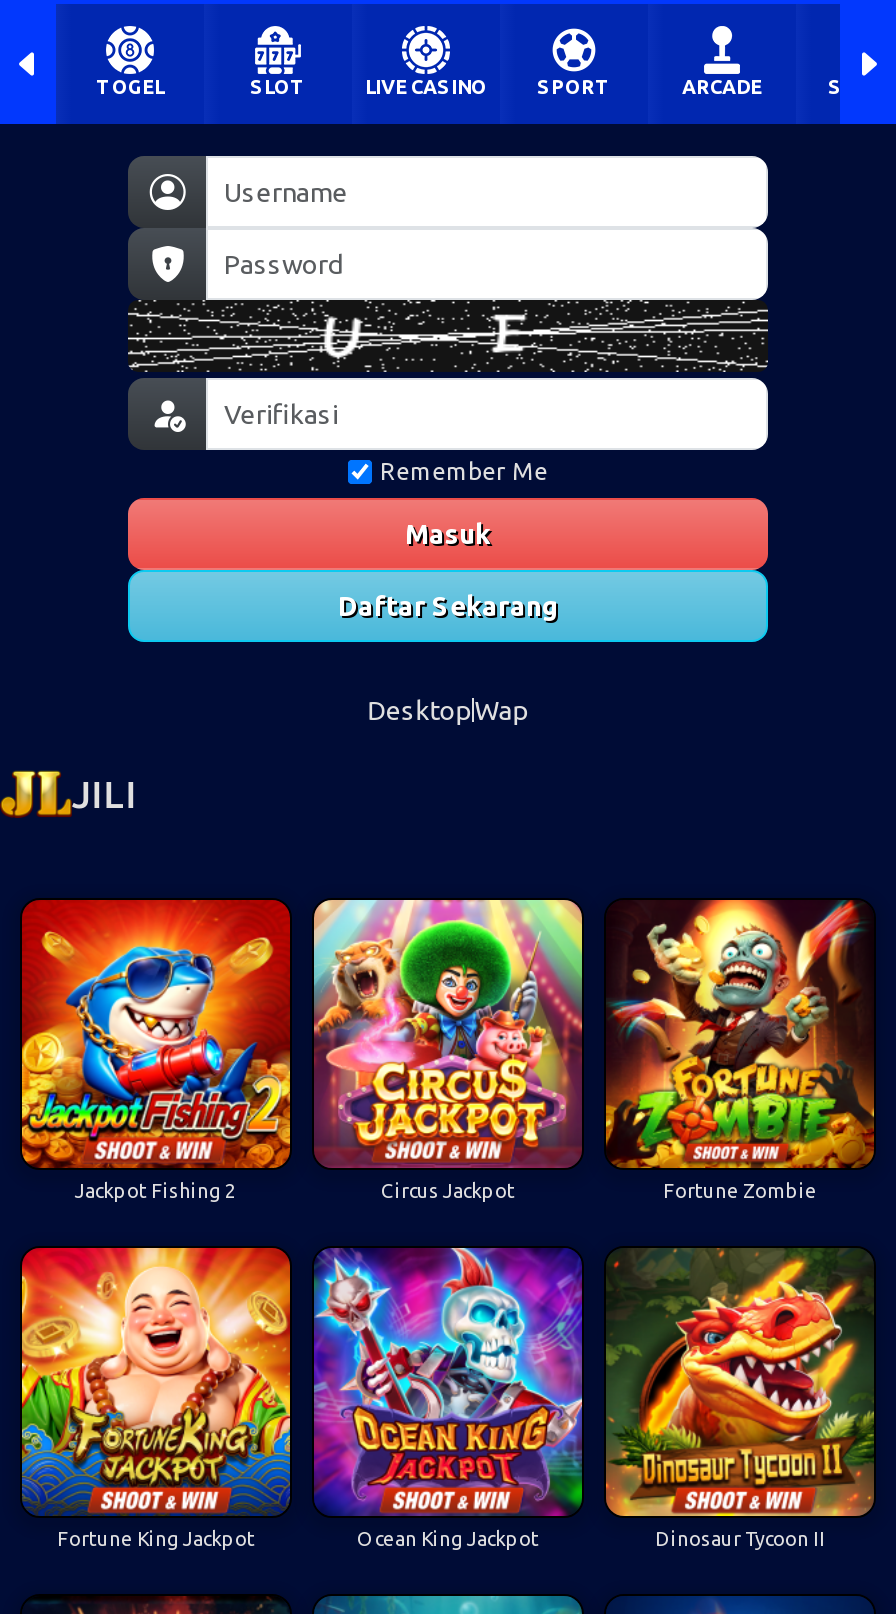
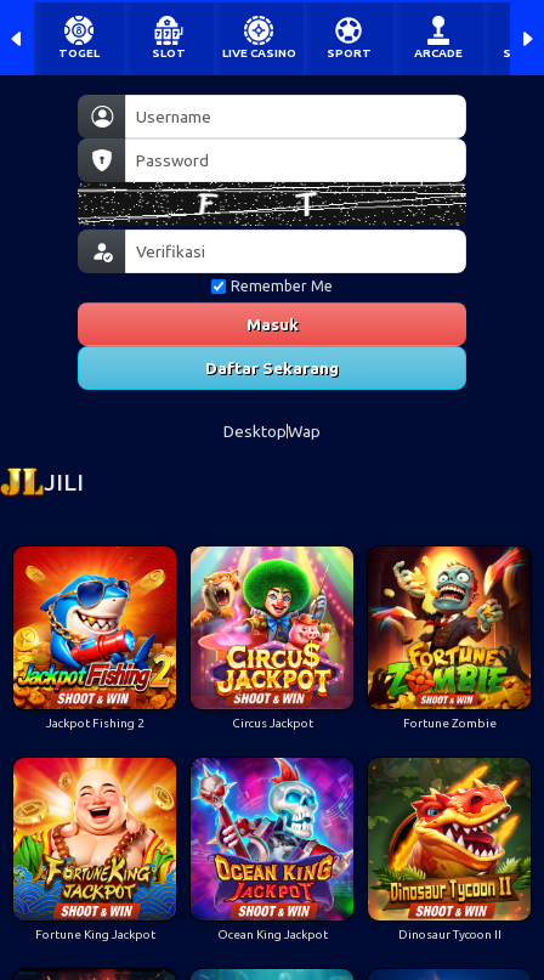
- [image]
+ [image]
